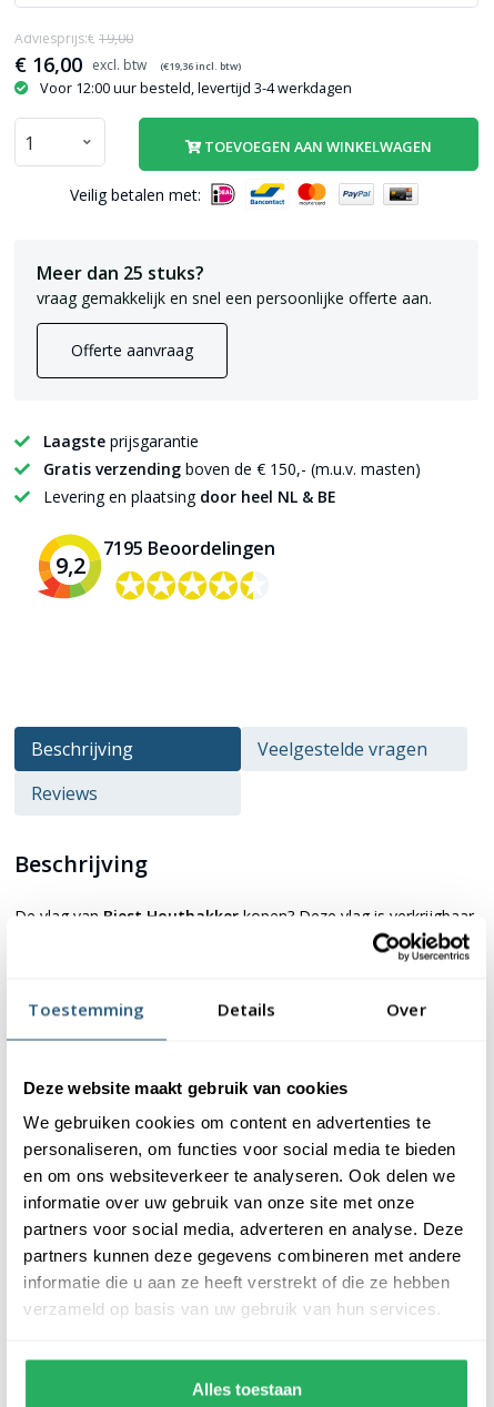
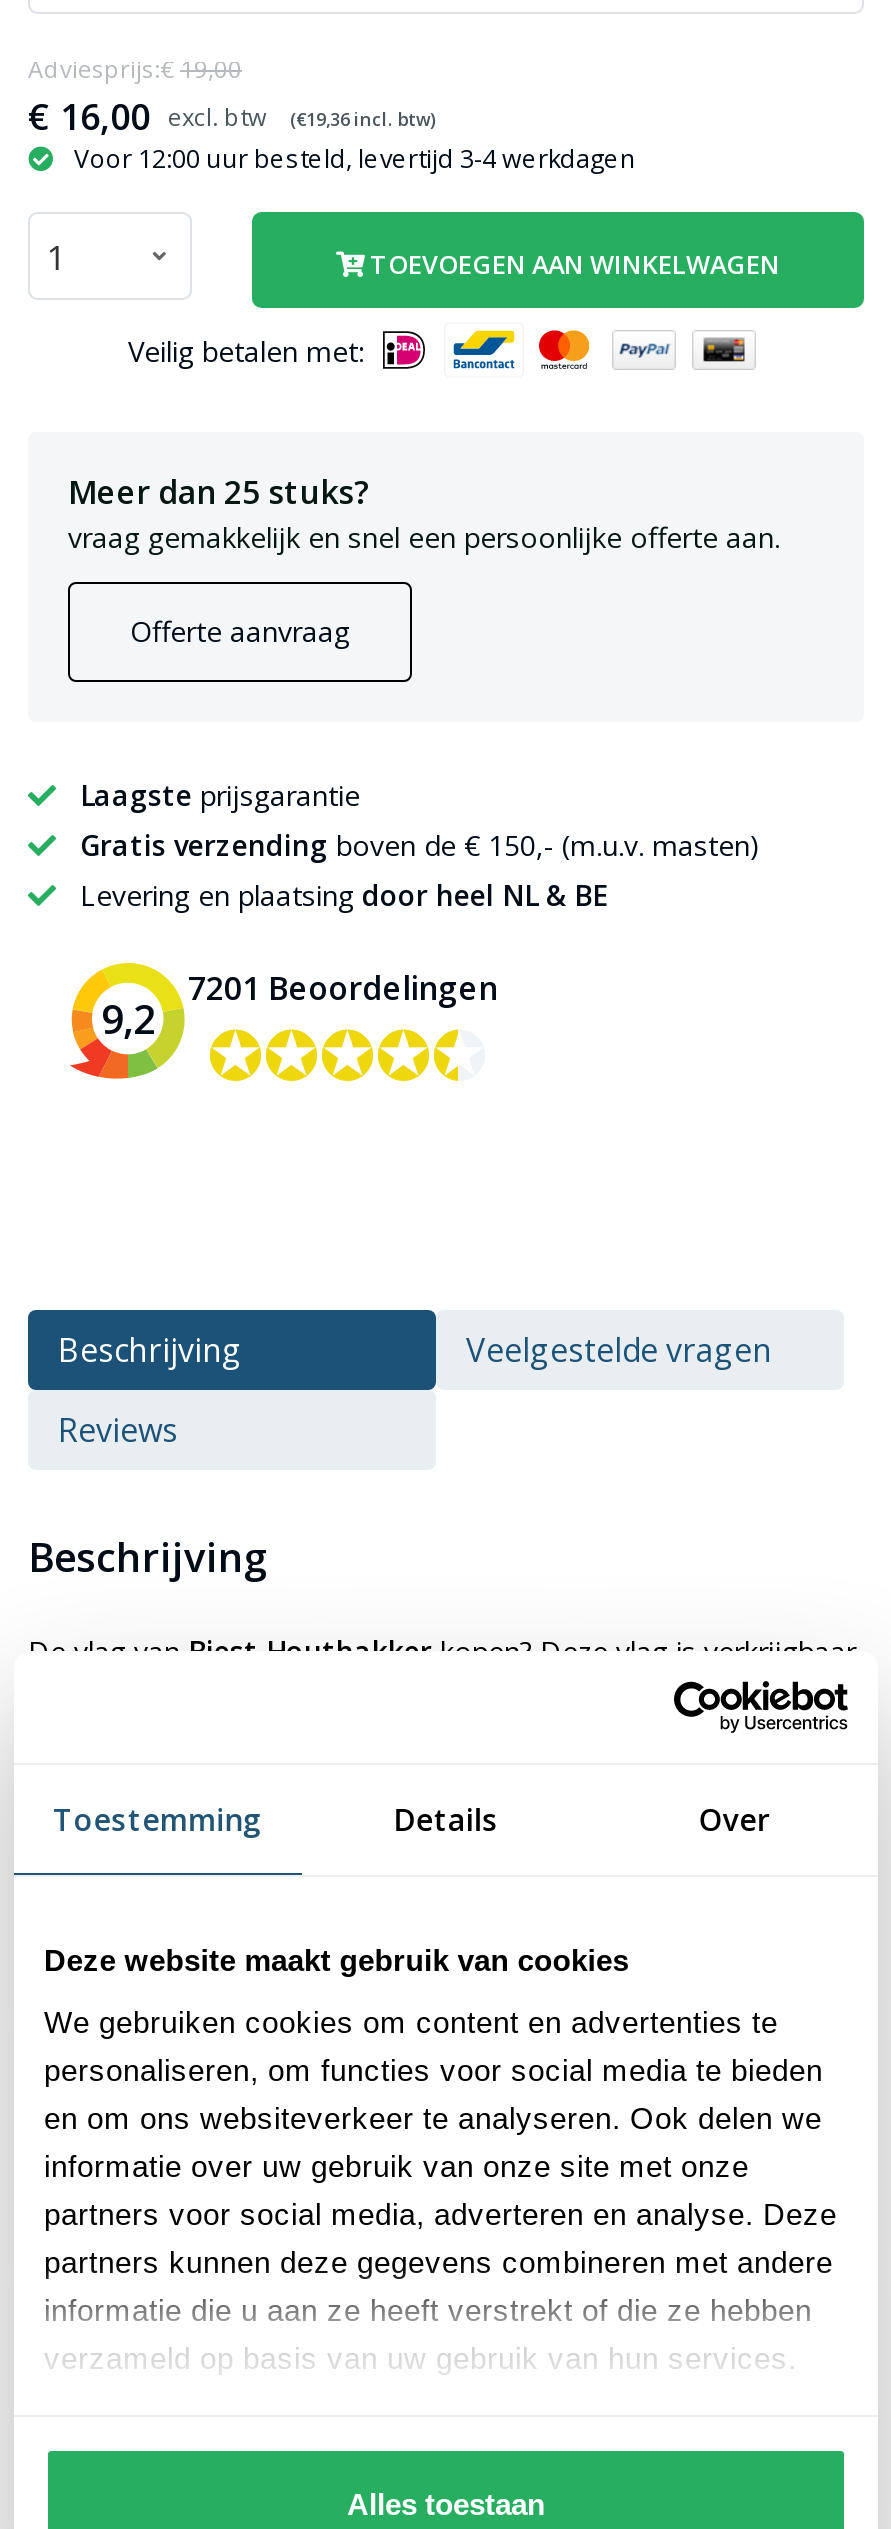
- 7195 Beoordelingen
+ 7201 Beoordelingen
